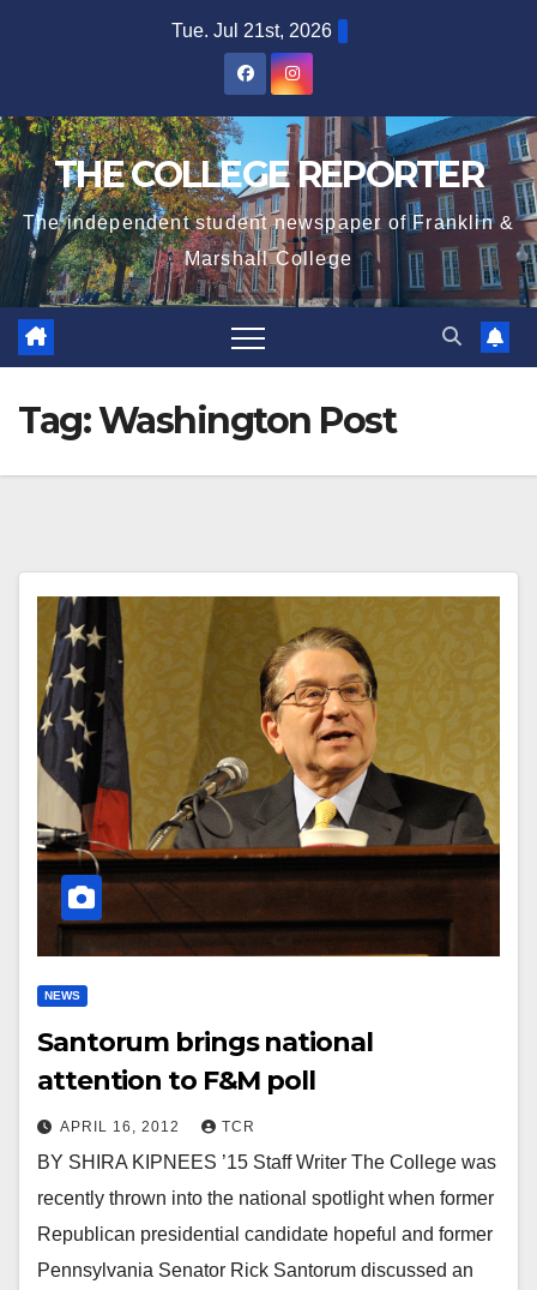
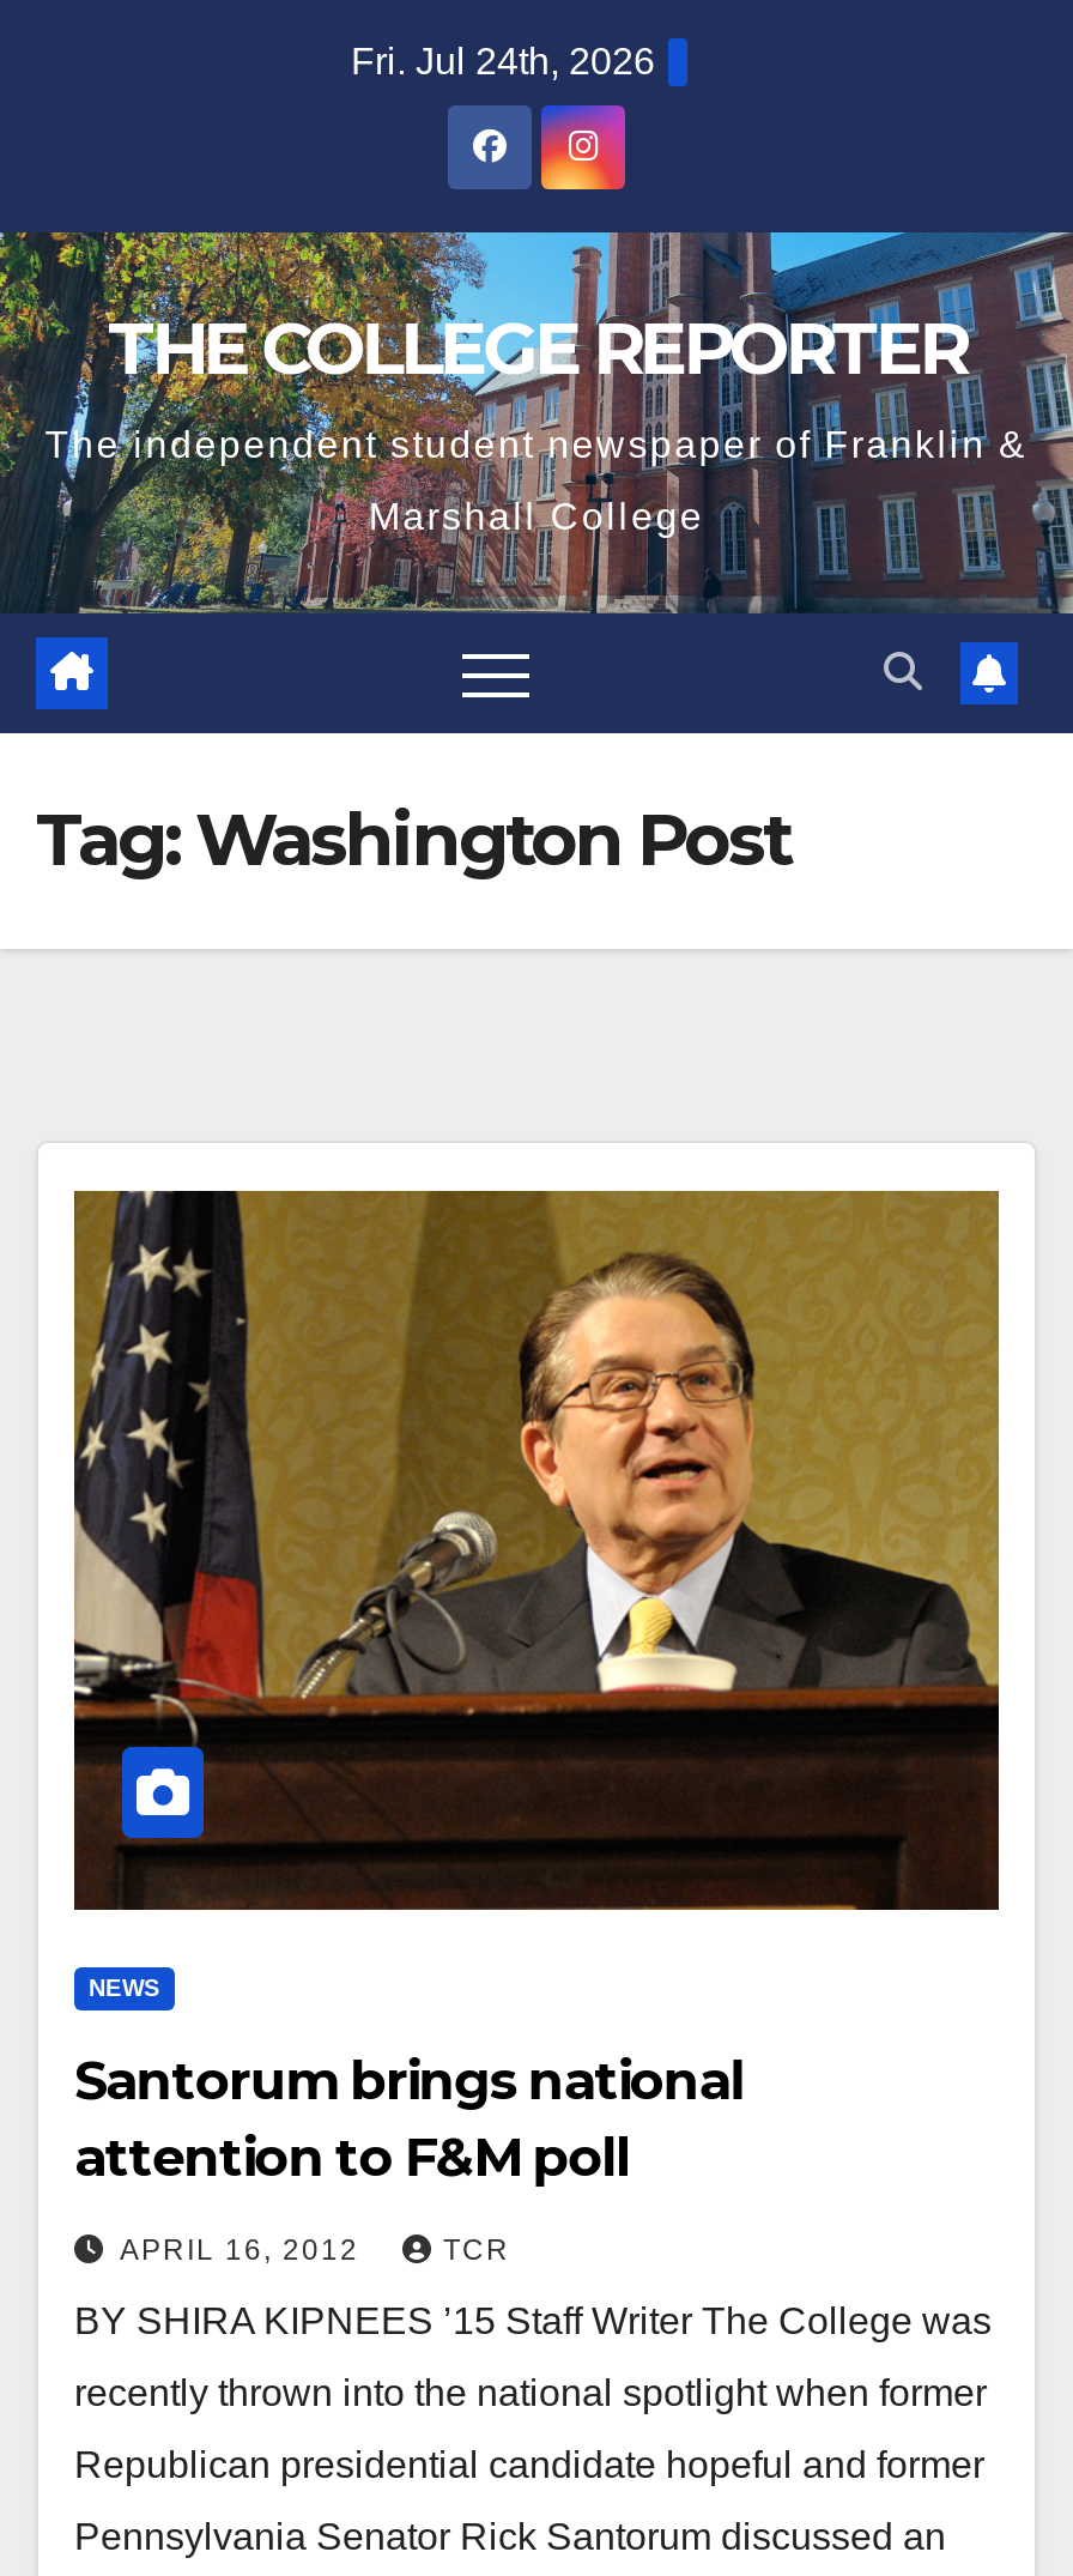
- Tue. Jul 21st, 2026
+ Fri. Jul 24th, 2026
